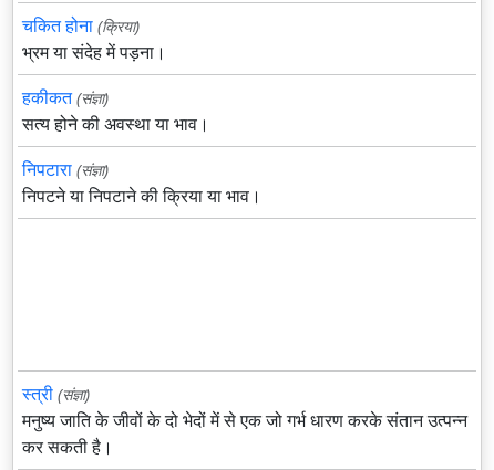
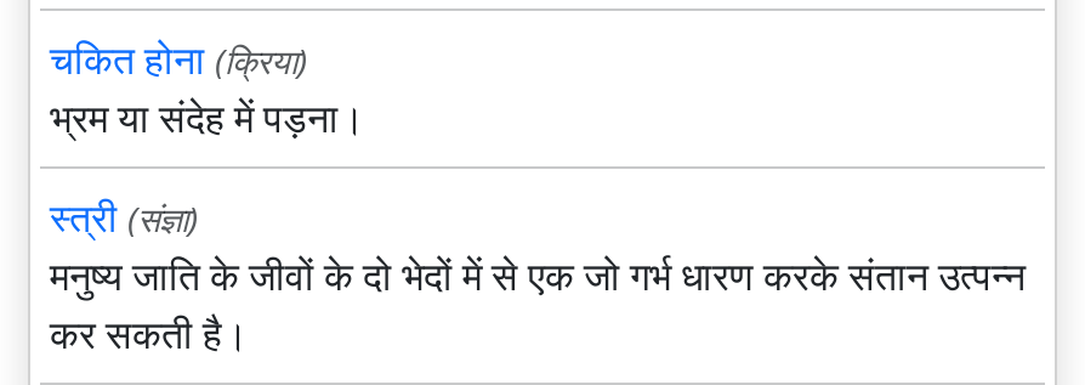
- हकीकत (संज्ञा)
- सत्य होने की अवस्था या भाव।
- निपटारा (संज्ञा)
- निपटने या निपटाने की क्रिया या भाव।
